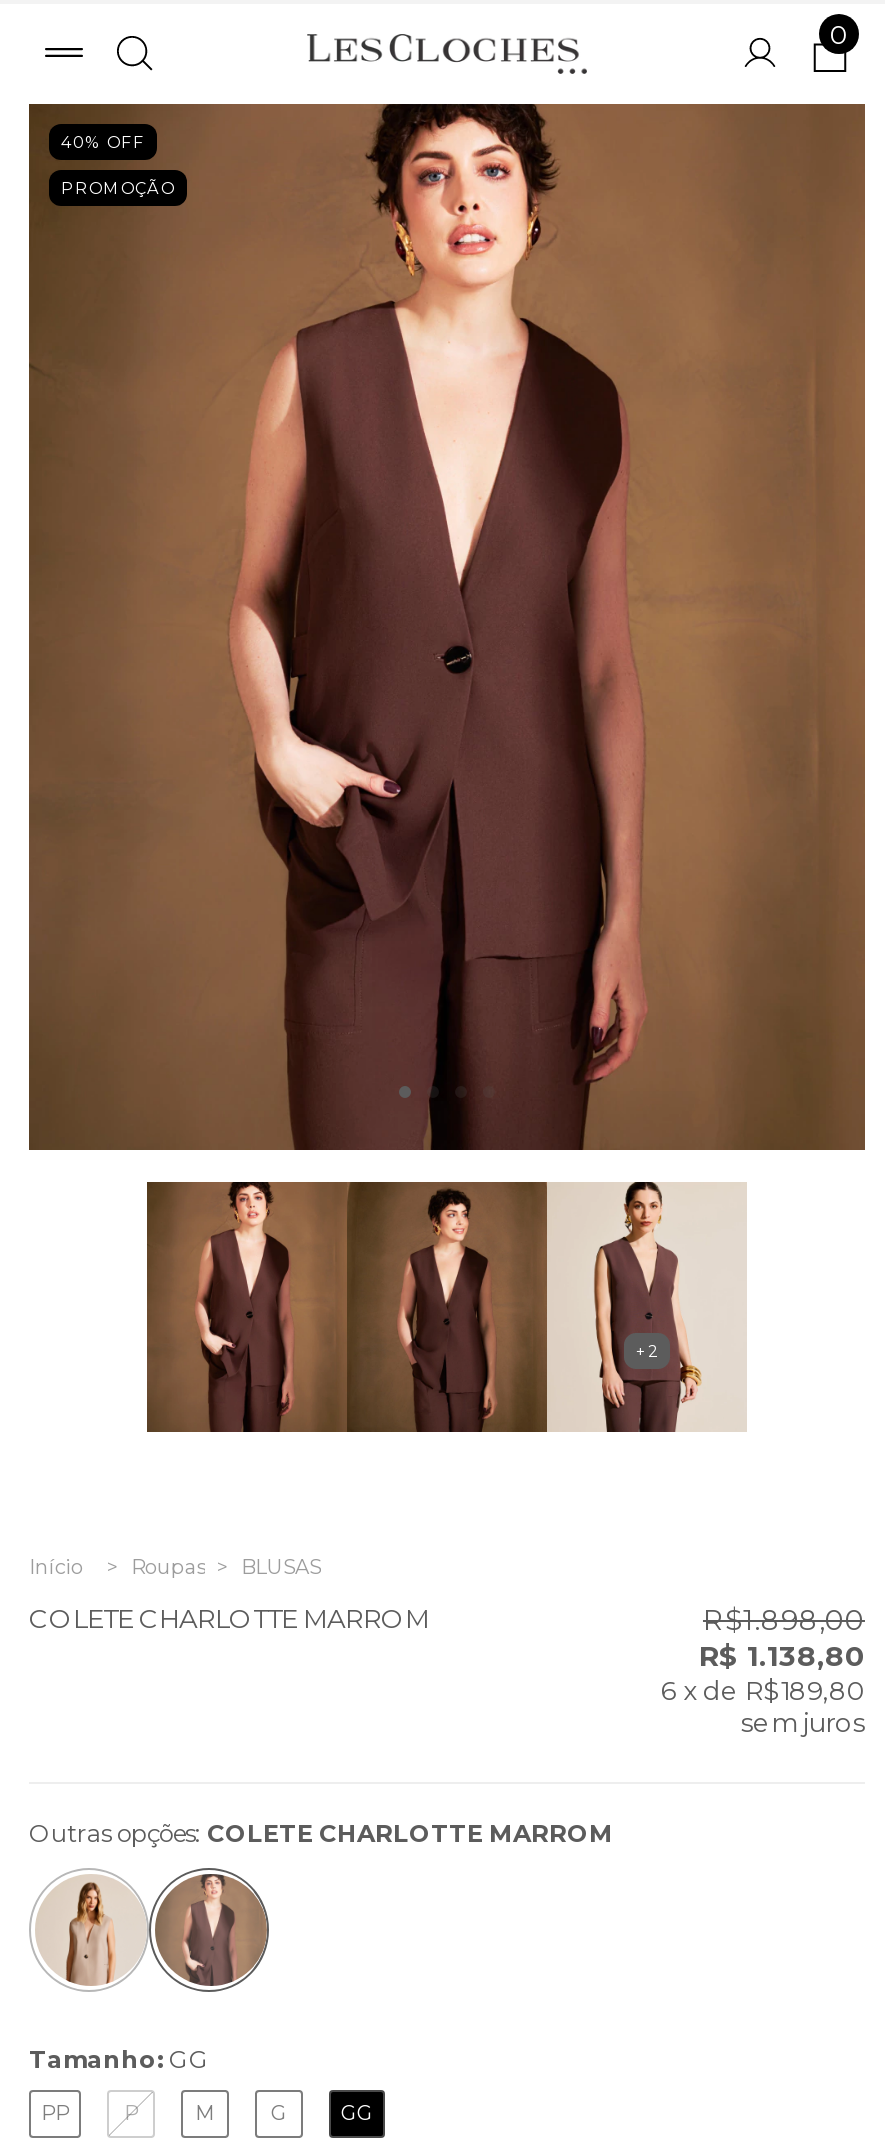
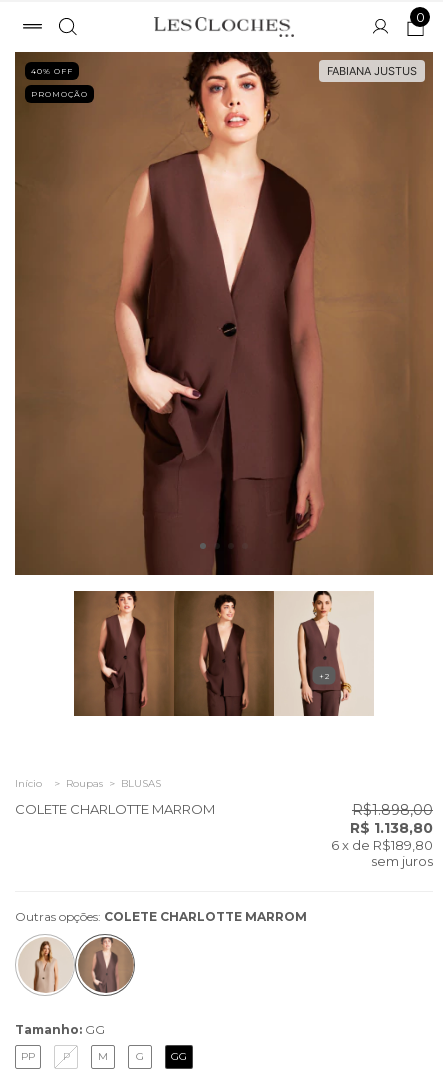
+ FABIANA JUSTUS
